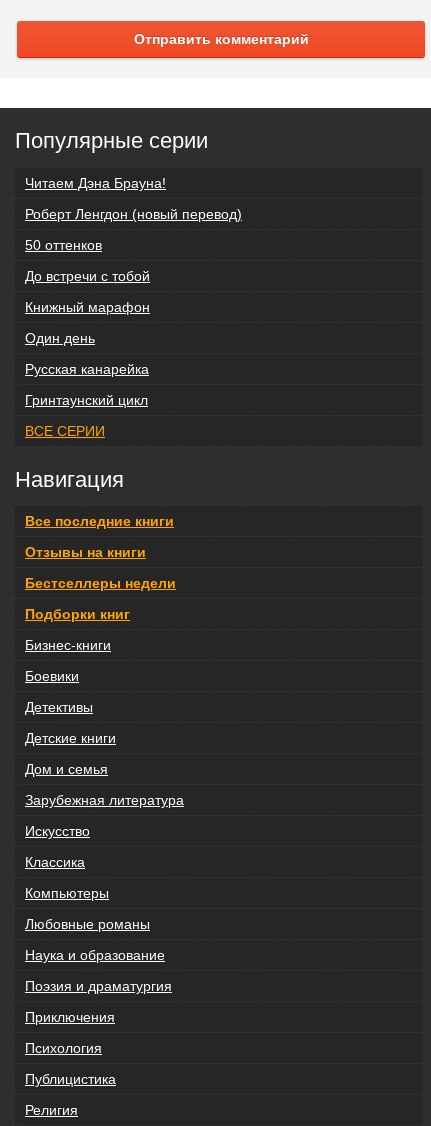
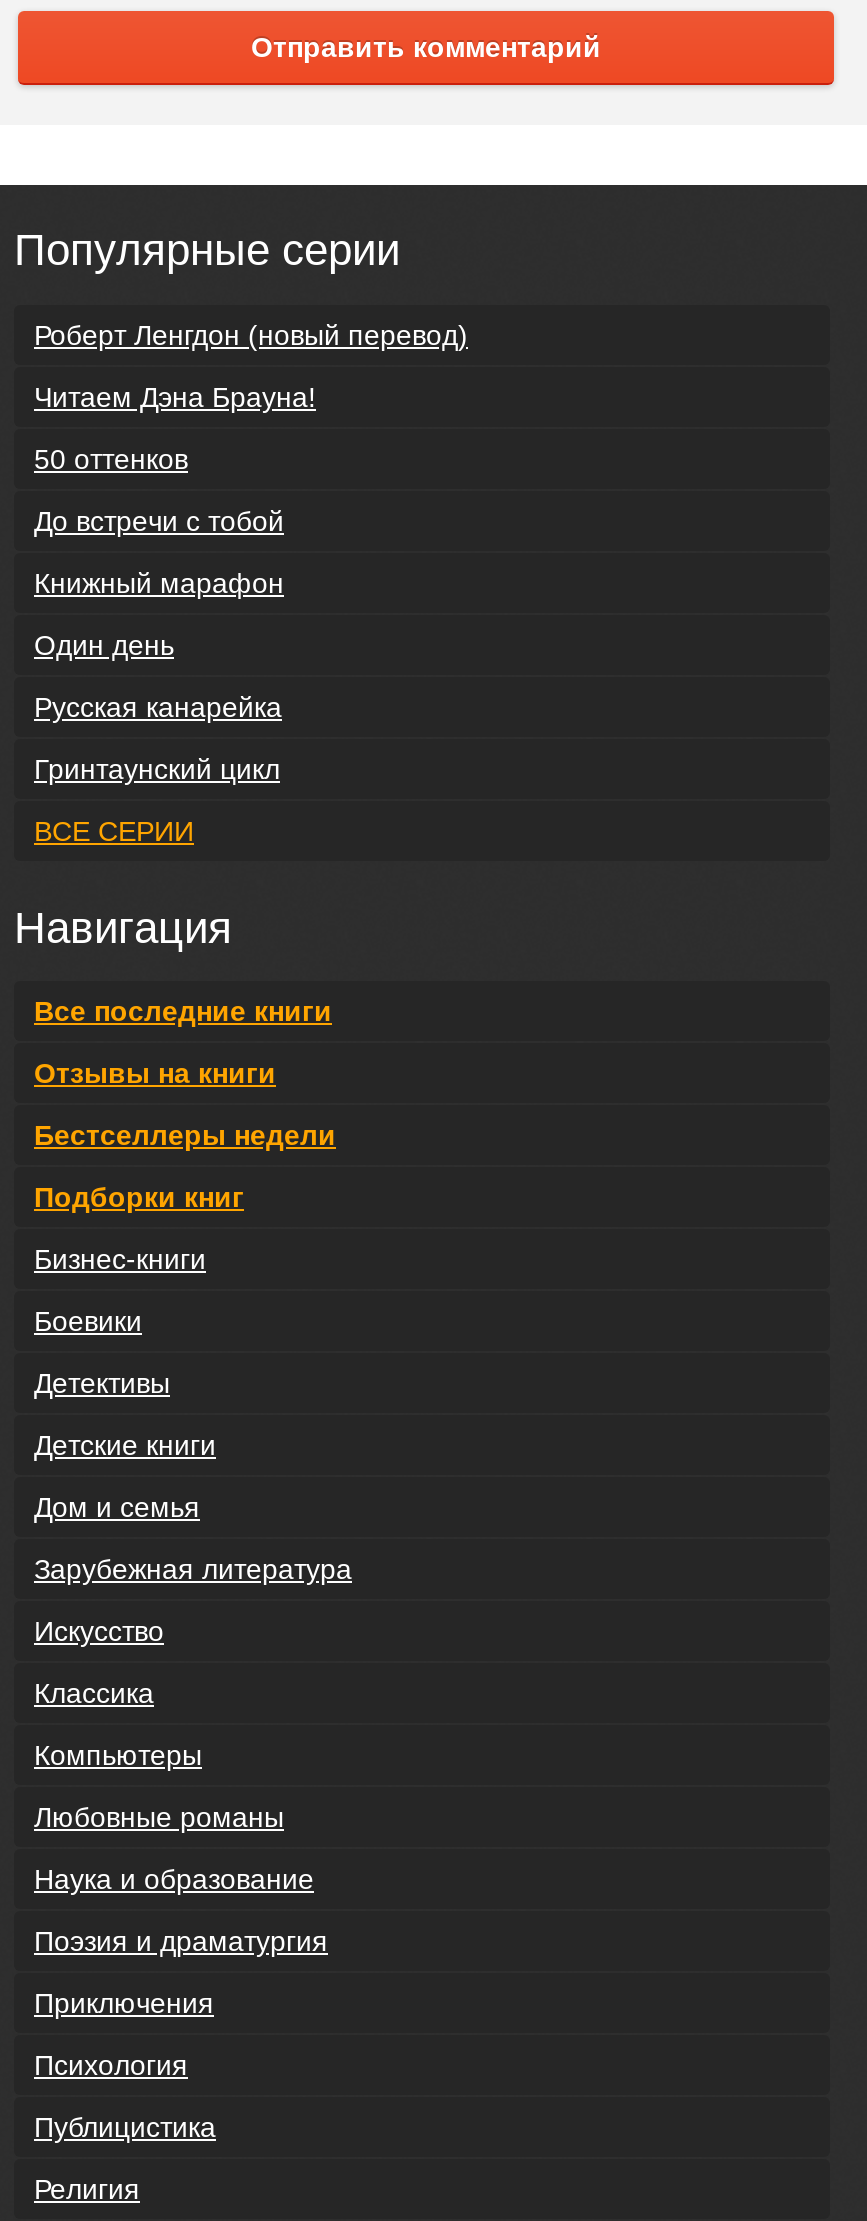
moved down: Читаем Дэна Брауна!

moved up: Роберт Ленгдон (новый перевод)
